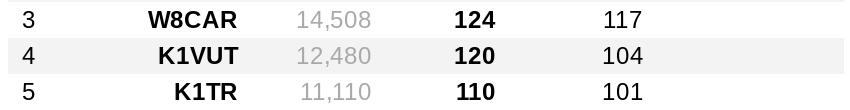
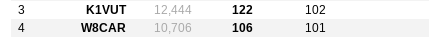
- W8CAR
- 14,508
- 124
- 117
- 4

- 12,480
- 120
- 104
- 5
- K1TR
- 11,110
- 110
+ 12,444
+ 122
+ 102
+ 4
+ W8CAR
+ 10,706
+ 106
